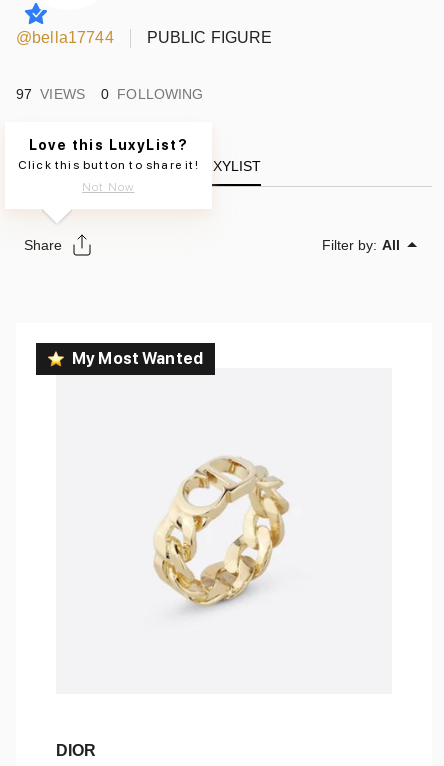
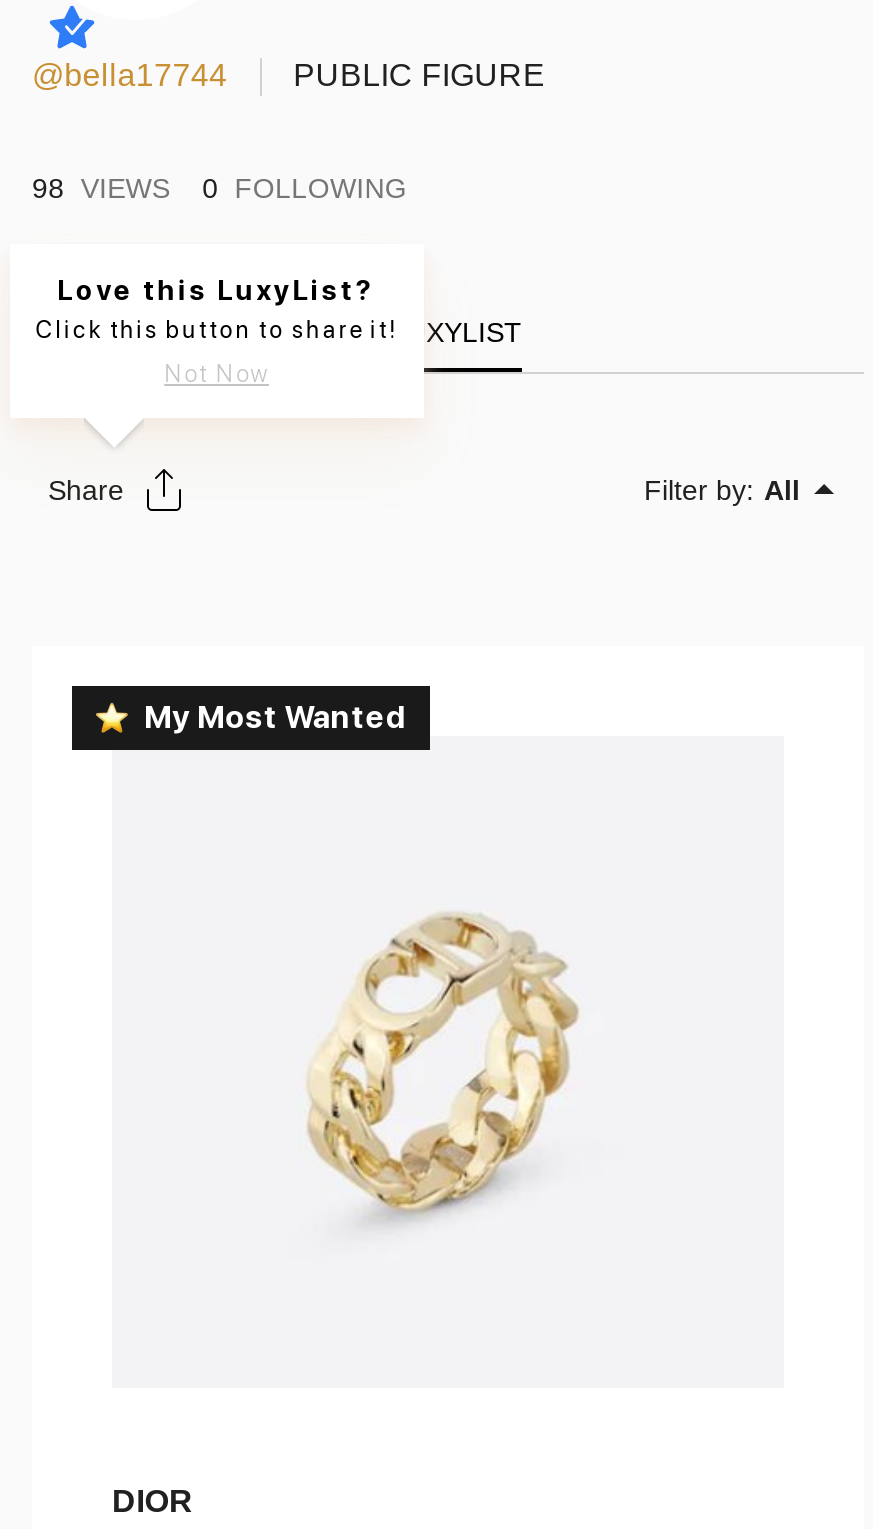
- 97 VIEWS 0 FOLLOWING
+ 98 VIEWS 0 FOLLOWING
